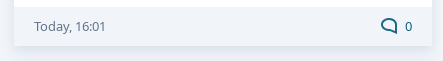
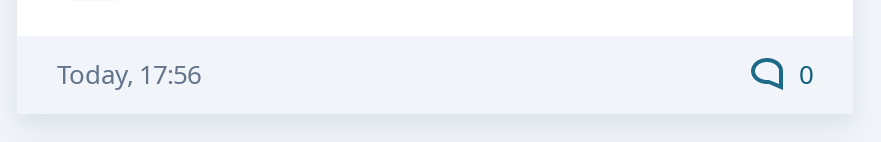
- Today, 16:01
+ Today, 17:56
